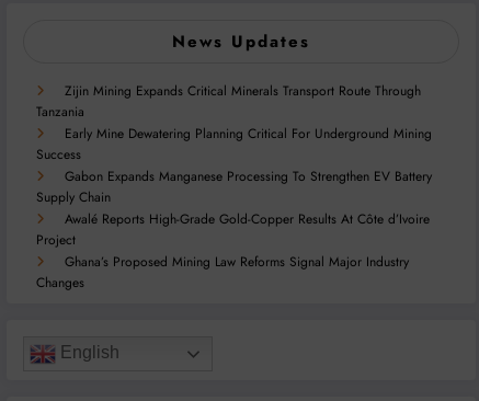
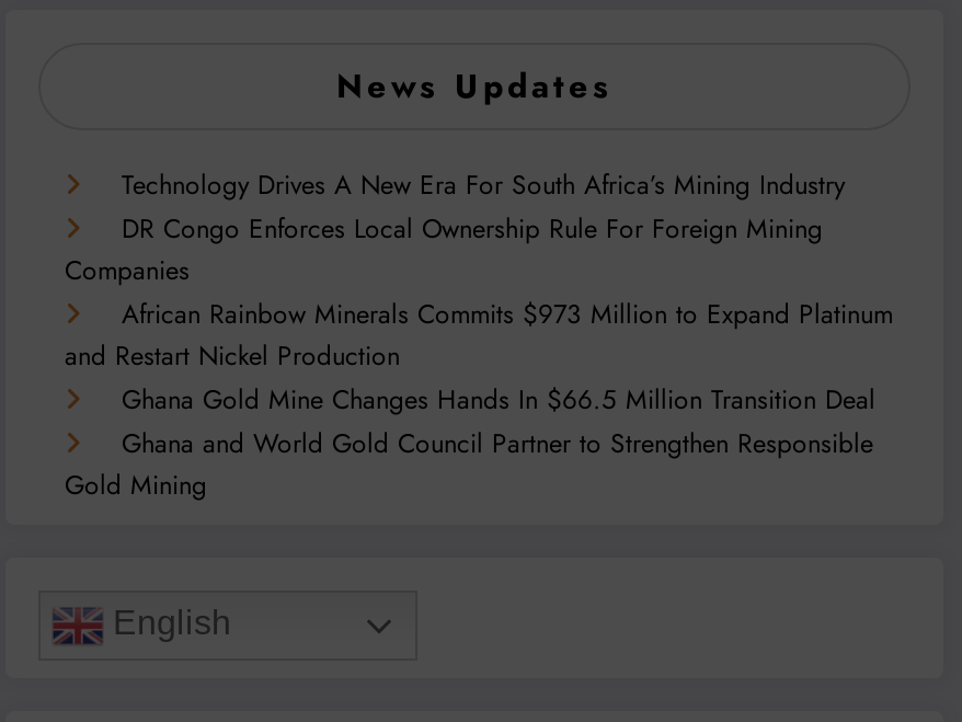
- Zijin Mining Expands Critical Minerals Transport Route Through
- Tanzania
- Early Mine Dewatering Planning Critical For Underground Mining
- Success
- Gabon Expands Manganese Processing To Strengthen EV Battery
- Supply Chain
- Awalé Reports High-Grade Gold-Copper Results At Côte d’Ivoire
- Project
- Ghana’s Proposed Mining Law Reforms Signal Major Industry
- Changes
+ Technology Drives A New Era For South Africa’s Mining Industry
+ DR Congo Enforces Local Ownership Rule For Foreign Mining
+ Companies
+ African Rainbow Minerals Commits $973 Million to Expand Platinum
+ and Restart Nickel Production
+ Ghana Gold Mine Changes Hands In $66.5 Million Transition Deal
+ Ghana and World Gold Council Partner to Strengthen Responsible
+ Gold Mining
